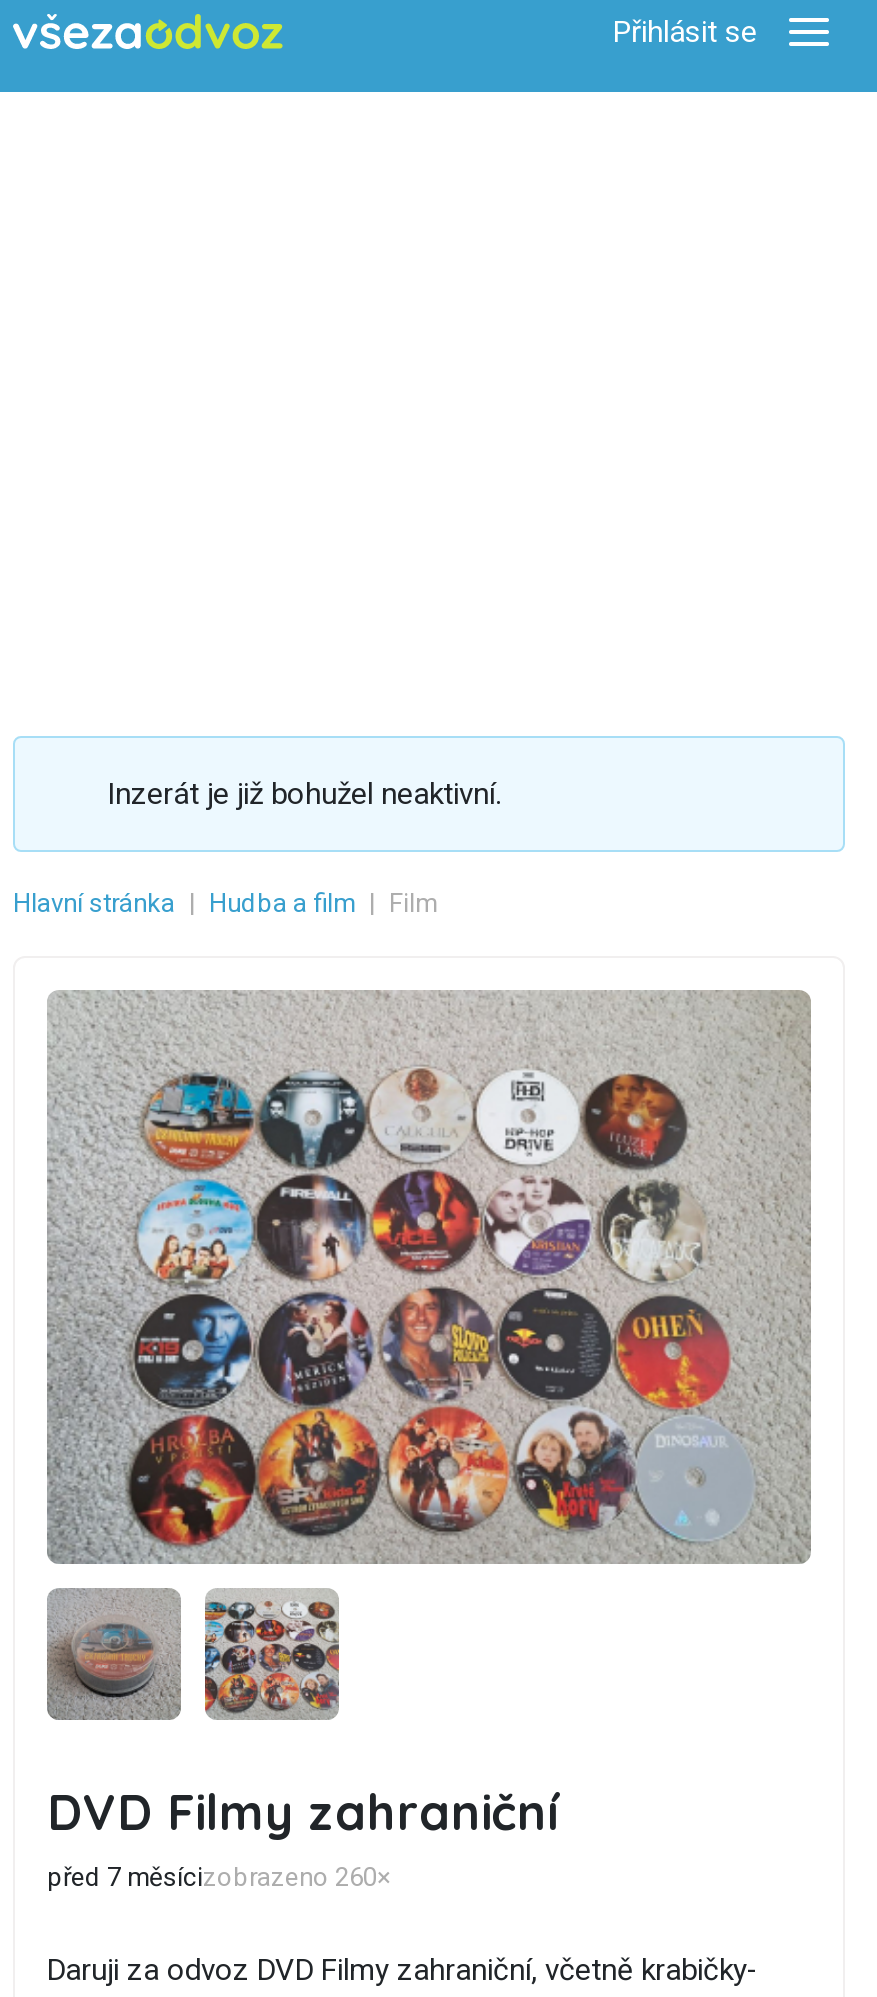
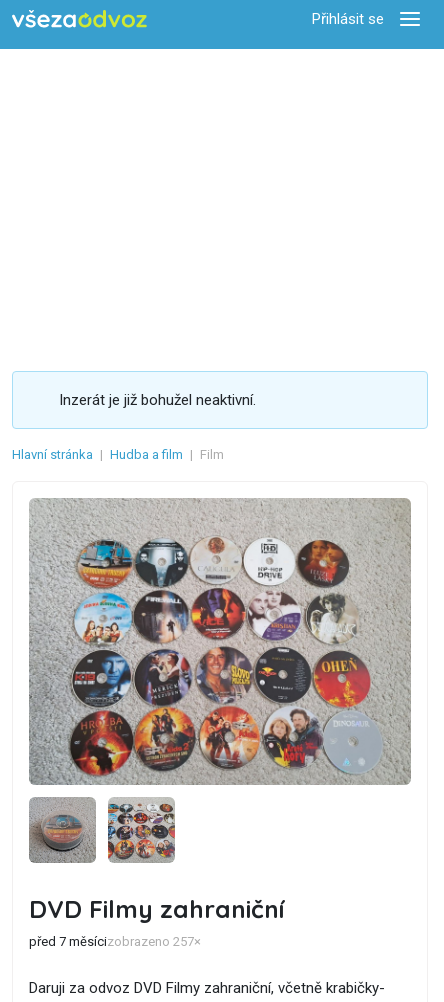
- před 7 měsícizobrazeno 260×
+ před 7 měsícizobrazeno 257×
